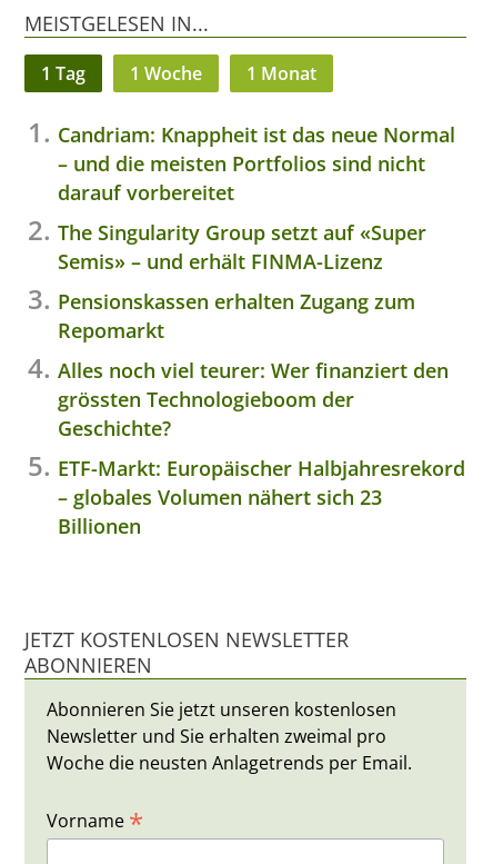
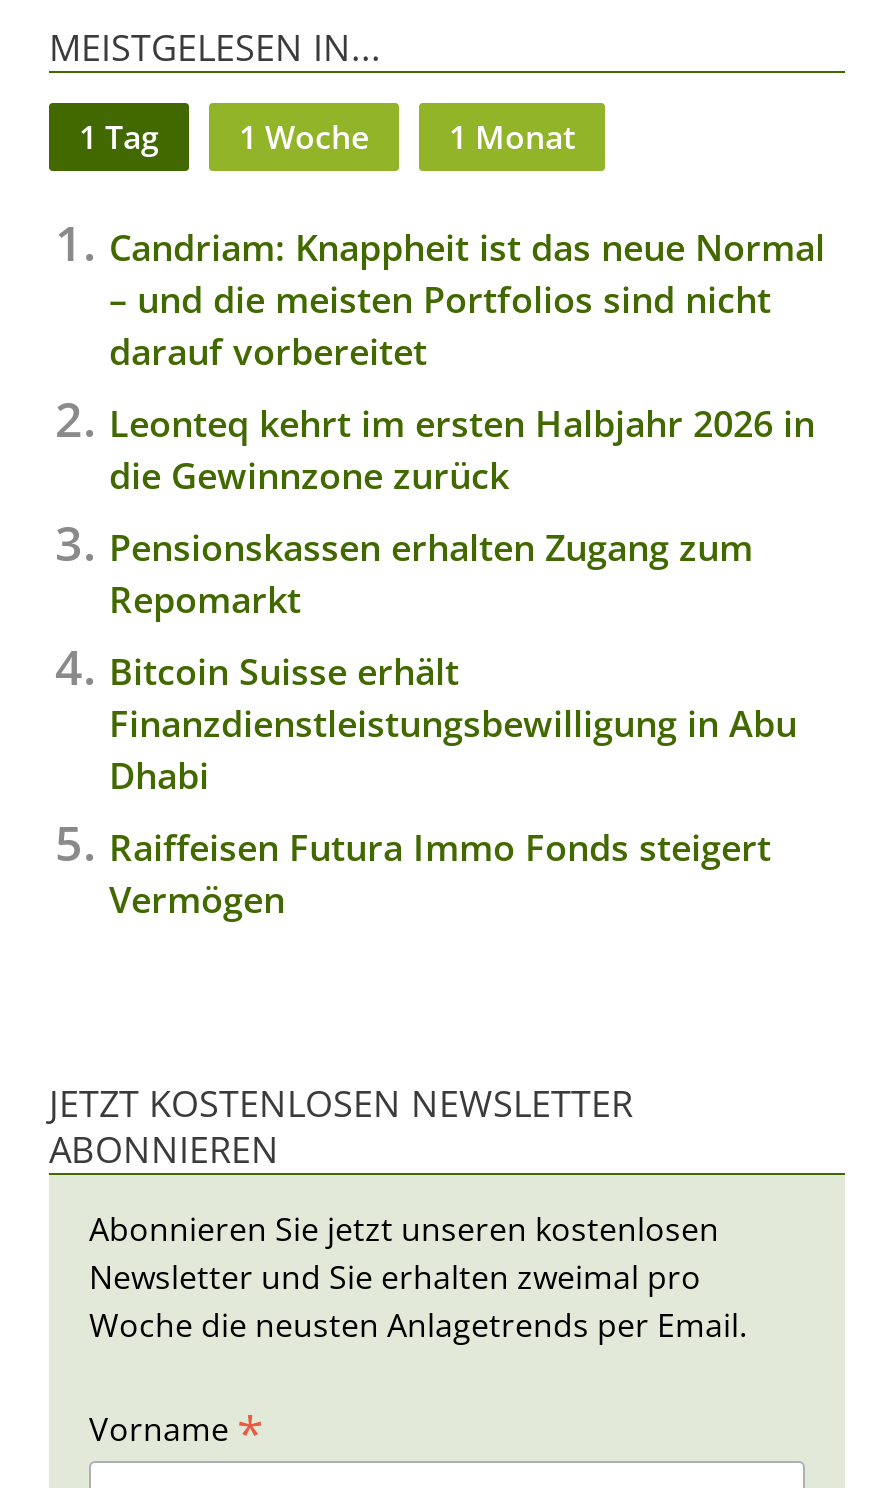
- The Singularity Group setzt auf «Super
- Semis» – und erhält FINMA-Lizenz
+ Leonteq kehrt im ersten Halbjahr 2026 in
+ die Gewinnzone zurück

- Alles noch viel teurer: Wer finanziert den
- grössten Technologieboom der
- Geschichte?
+ Bitcoin Suisse erhält
+ Finanzdienstleistungsbewilligung in Abu
+ Dhabi

- ETF-Markt: Europäischer Halbjahresrekord
- – globales Volumen nähert sich 23
- Billionen
+ Raiffeisen Futura Immo Fonds steigert
+ Vermögen
